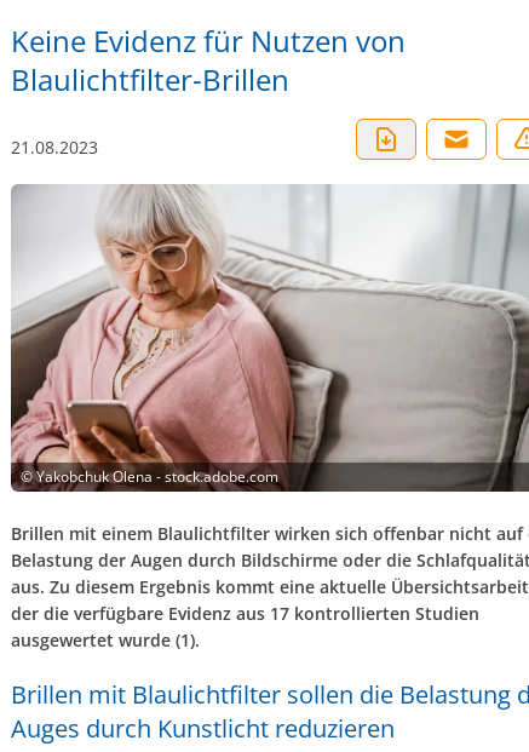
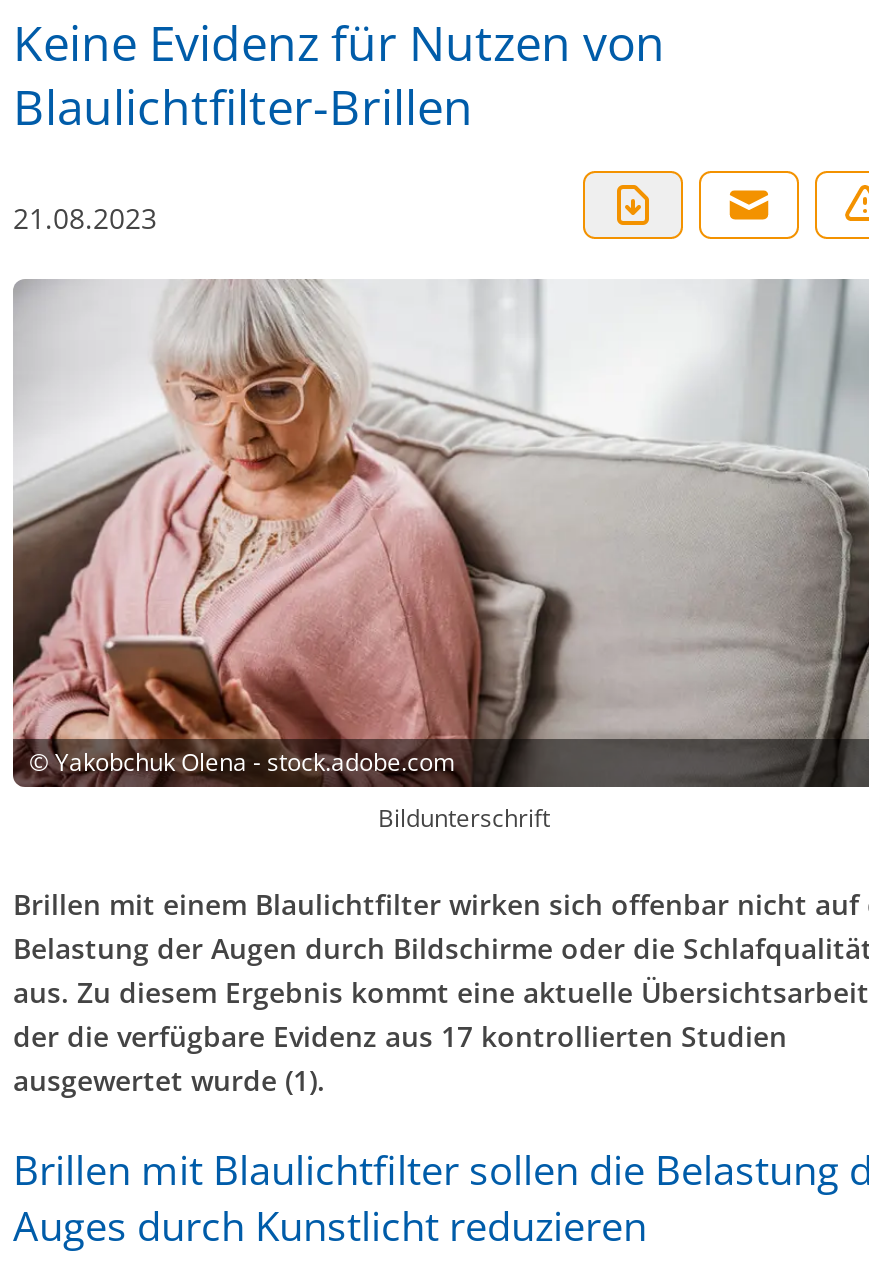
+ Bildunterschrift
